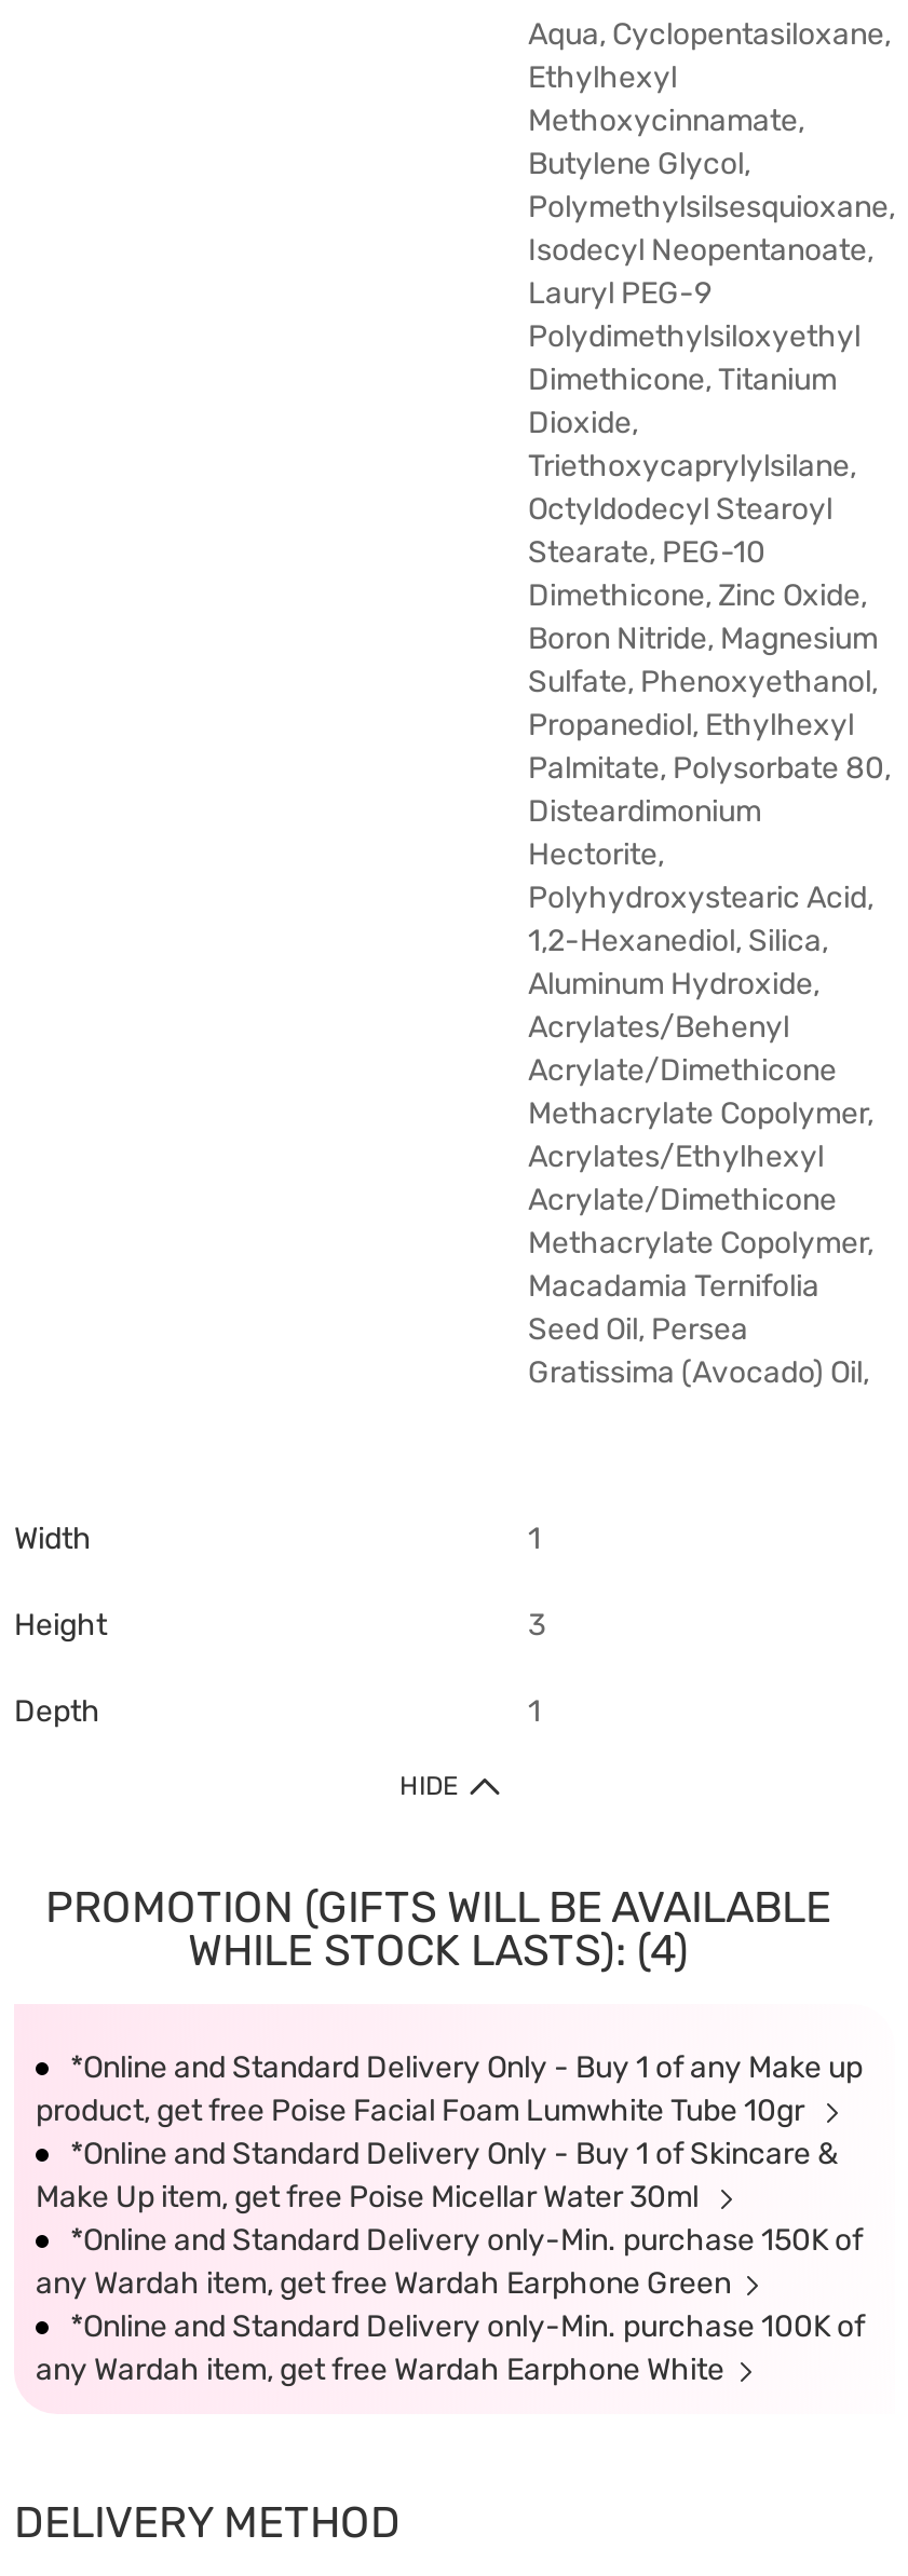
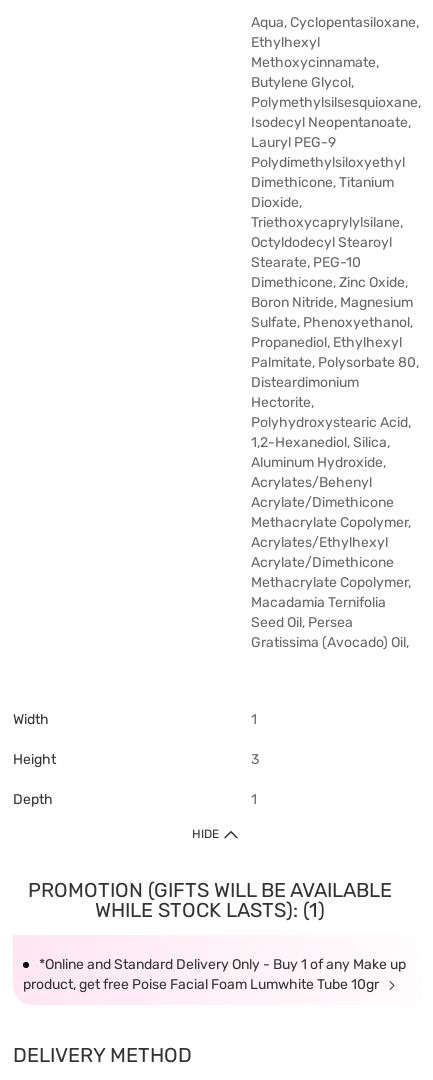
- WHILE STOCK LASTS): (4)
+ WHILE STOCK LASTS): (1)

- *Online and Standard Delivery Only - Buy 1 of Skincare &
- Make Up item, get free Poise Micellar Water 30ml
- *Online and Standard Delivery only-Min. purchase 150K of
- any Wardah item, get free Wardah Earphone Green
- *Online and Standard Delivery only-Min. purchase 100K of
- any Wardah item, get free Wardah Earphone White
